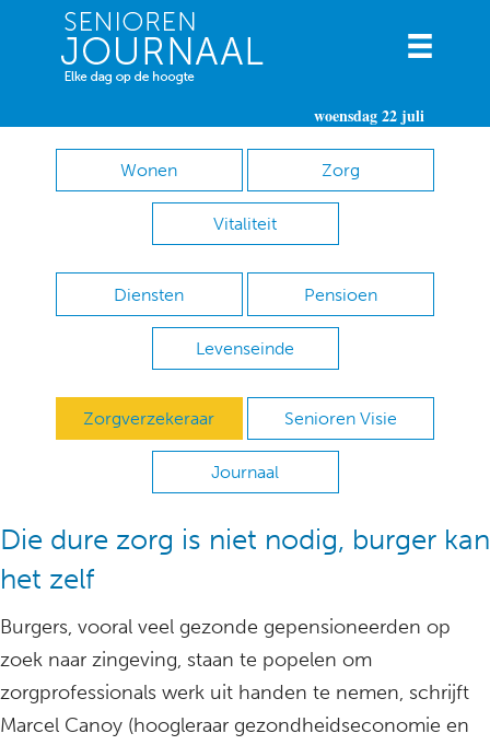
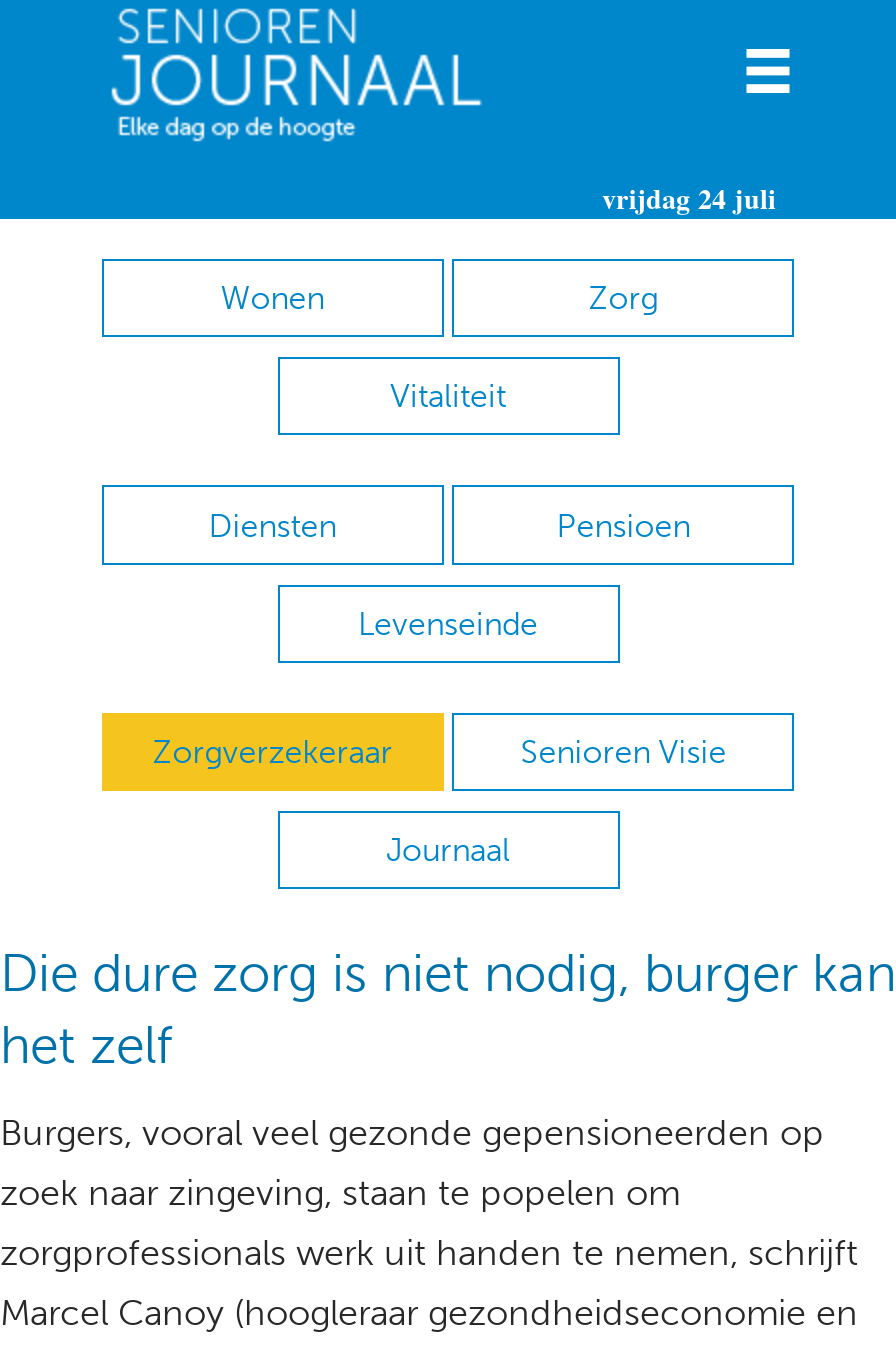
- woensdag 22 juli
+ vrijdag 24 juli
